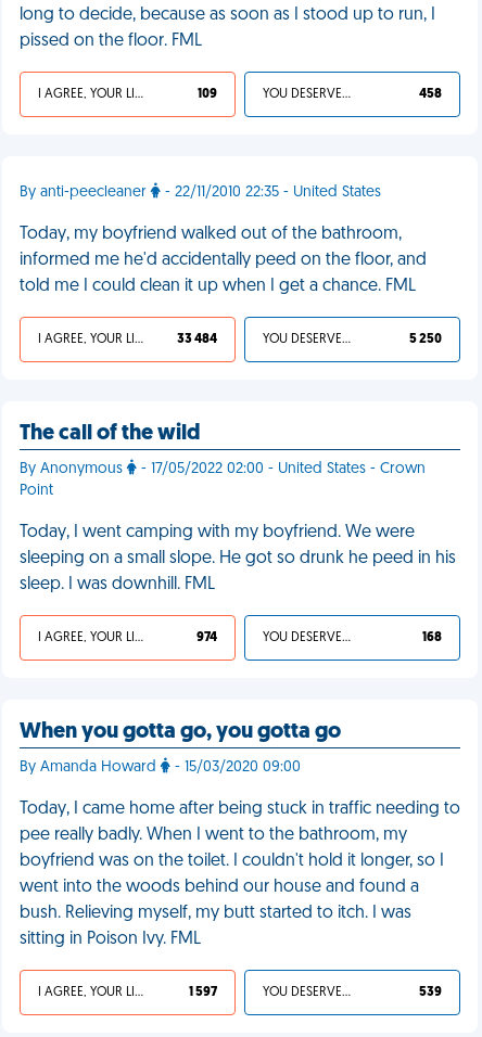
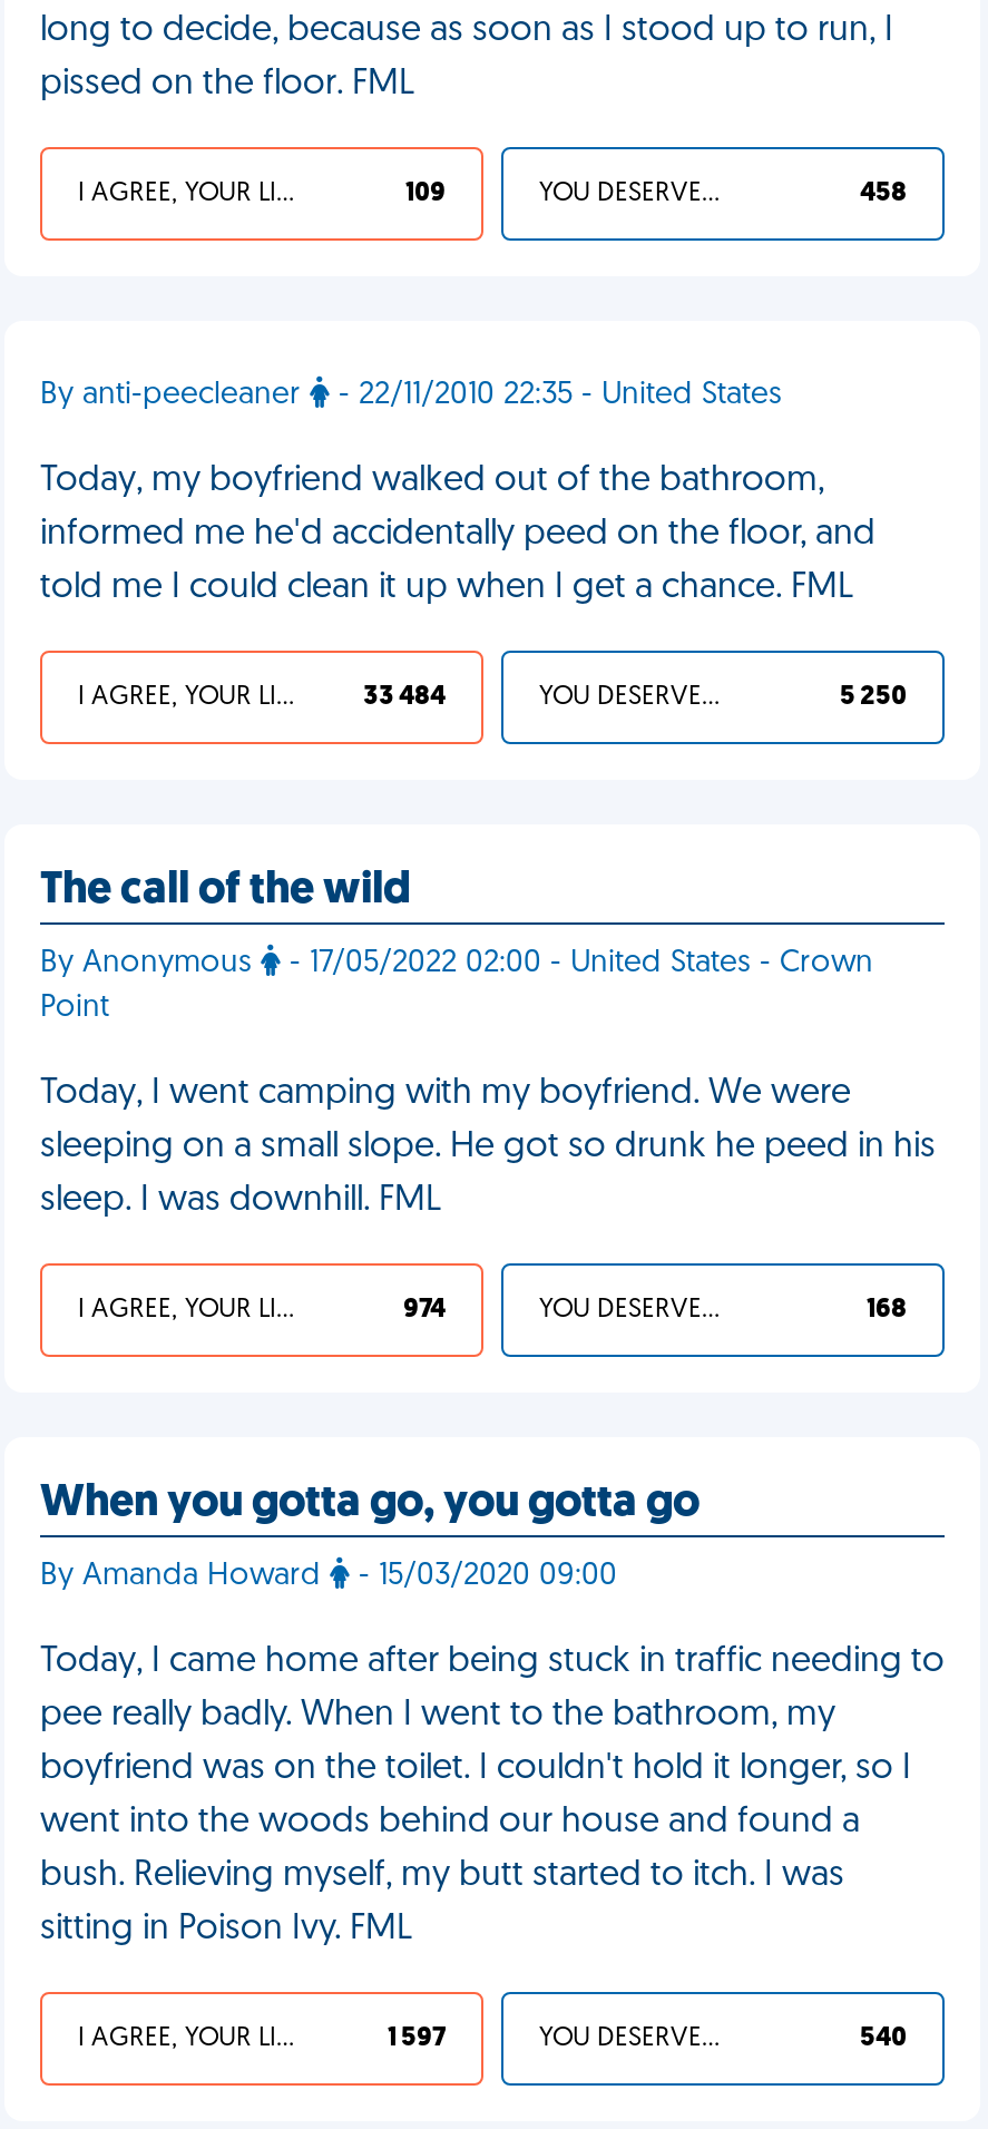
- 539
+ 540
